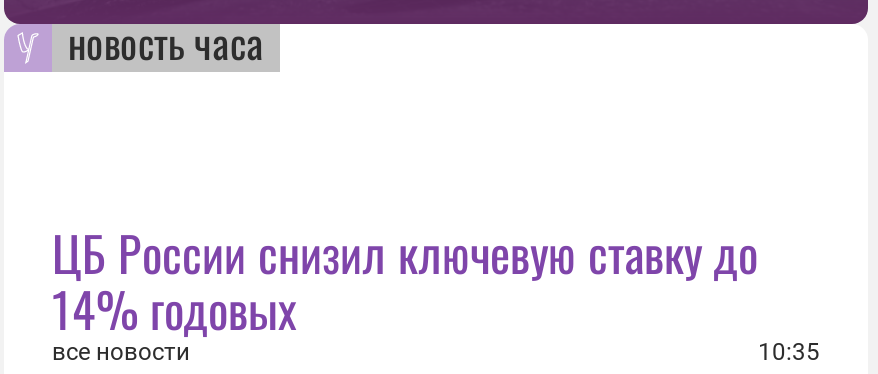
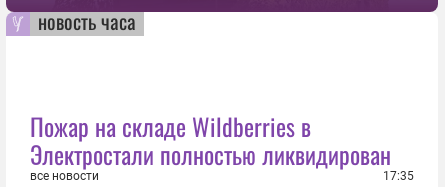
- ЦБ России снизил ключевую ставку до
- 14% годовых
+ Пожар на складе Wildberries в
+ Электростали полностью ликвидирован

- 10:35
+ 17:35
